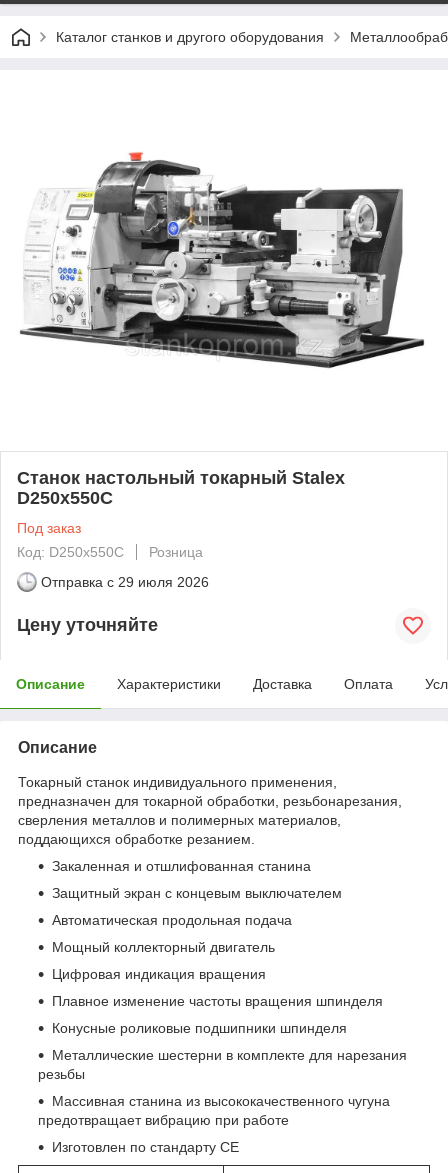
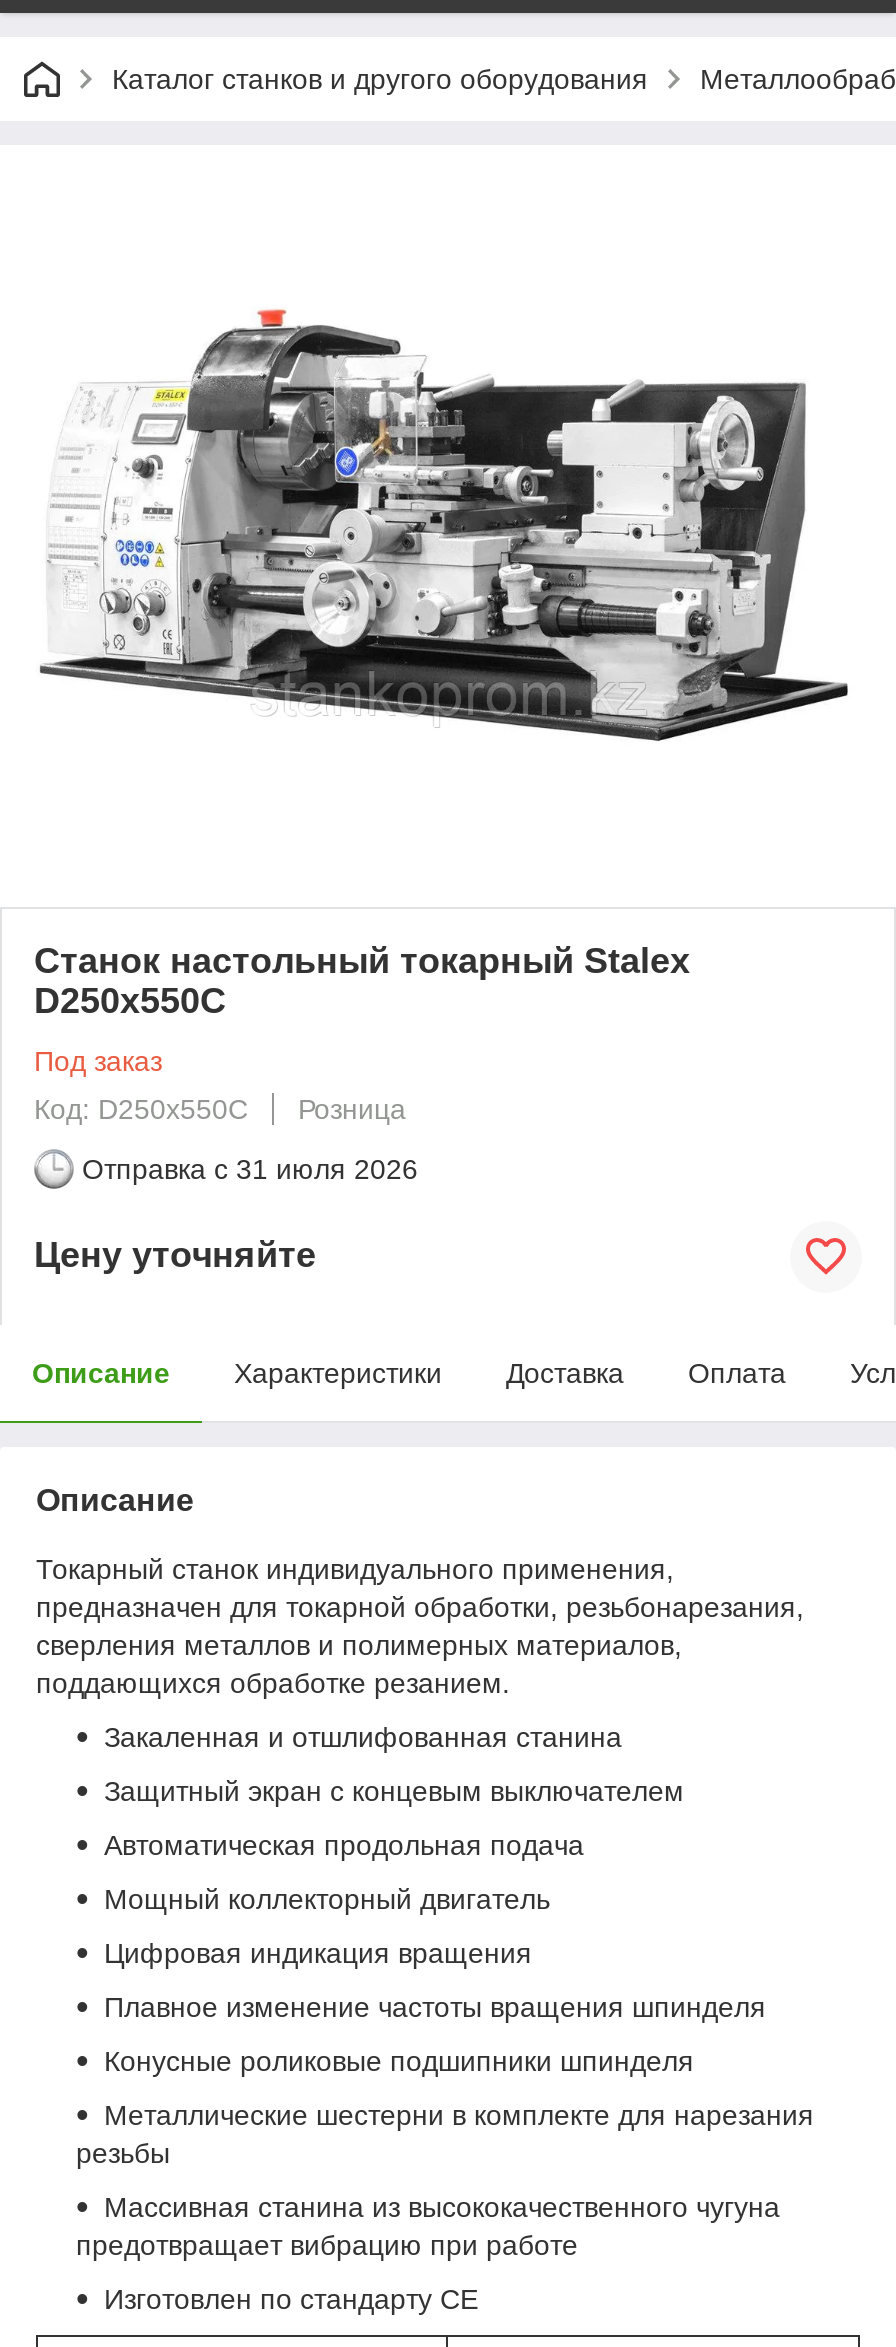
- Отправка с 29 июля 2026
+ Отправка с 31 июля 2026
